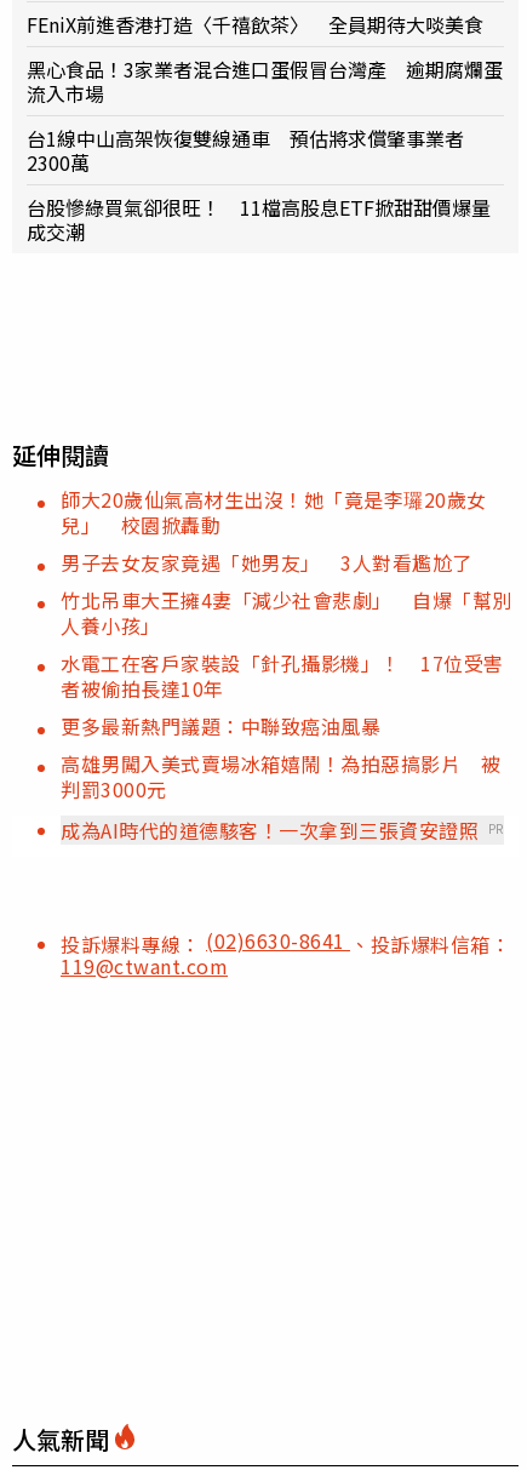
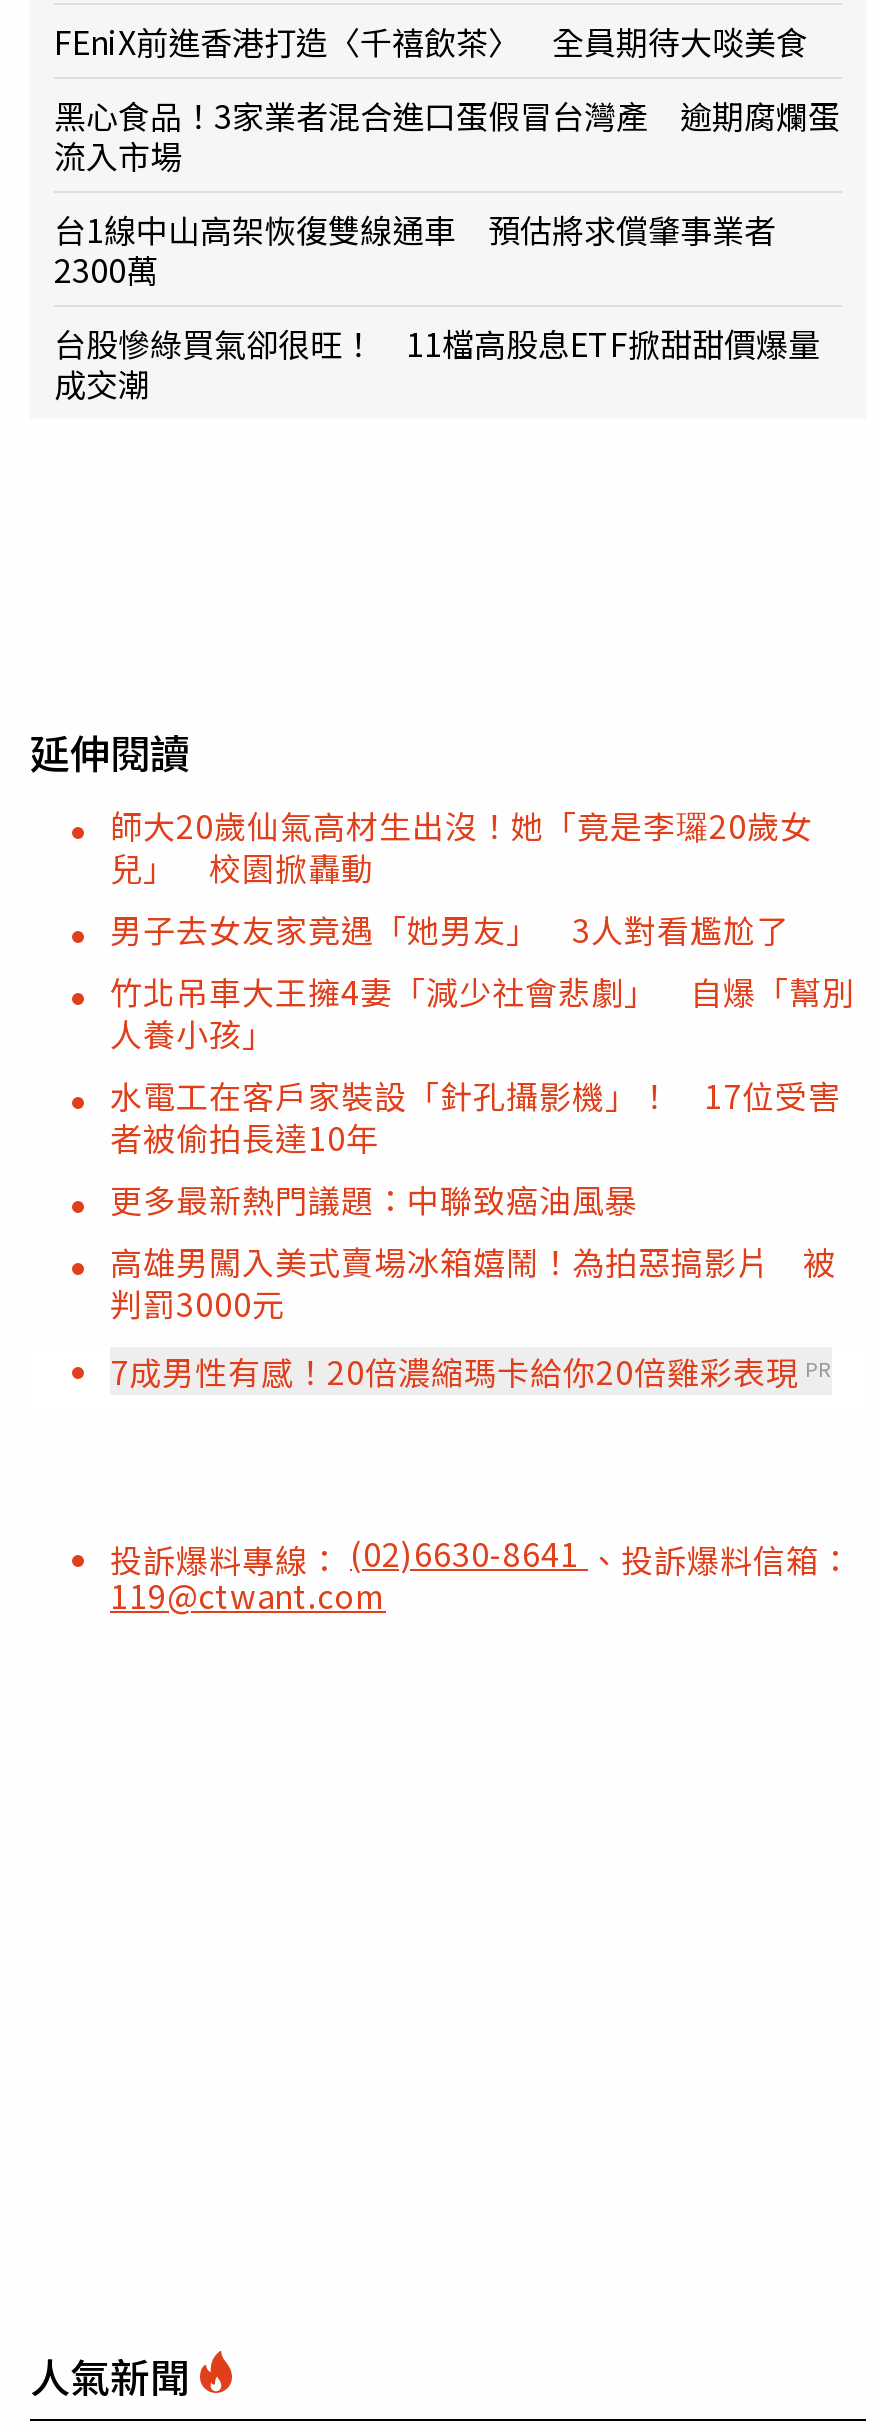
- 成為AI時代的道德駭客！一次拿到三張資安證照 PR
+ 7成男性有感！20倍濃縮瑪卡給你20倍雞彩表現 PR
